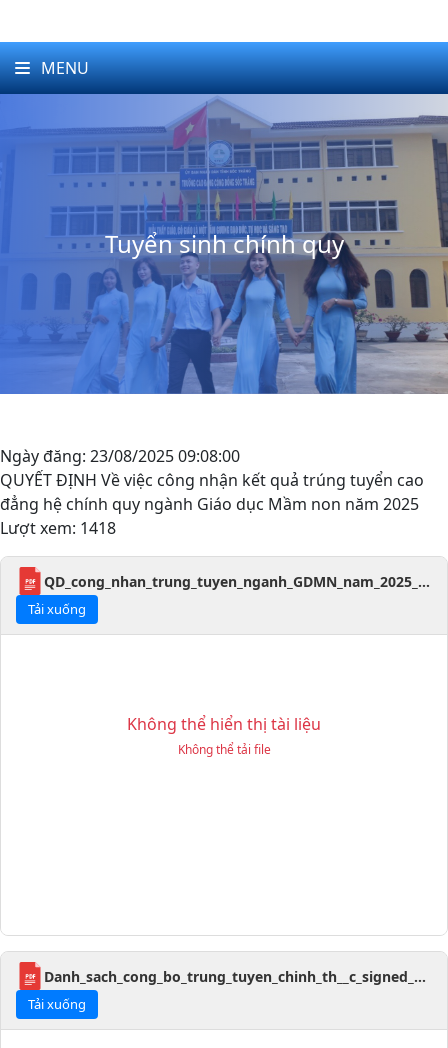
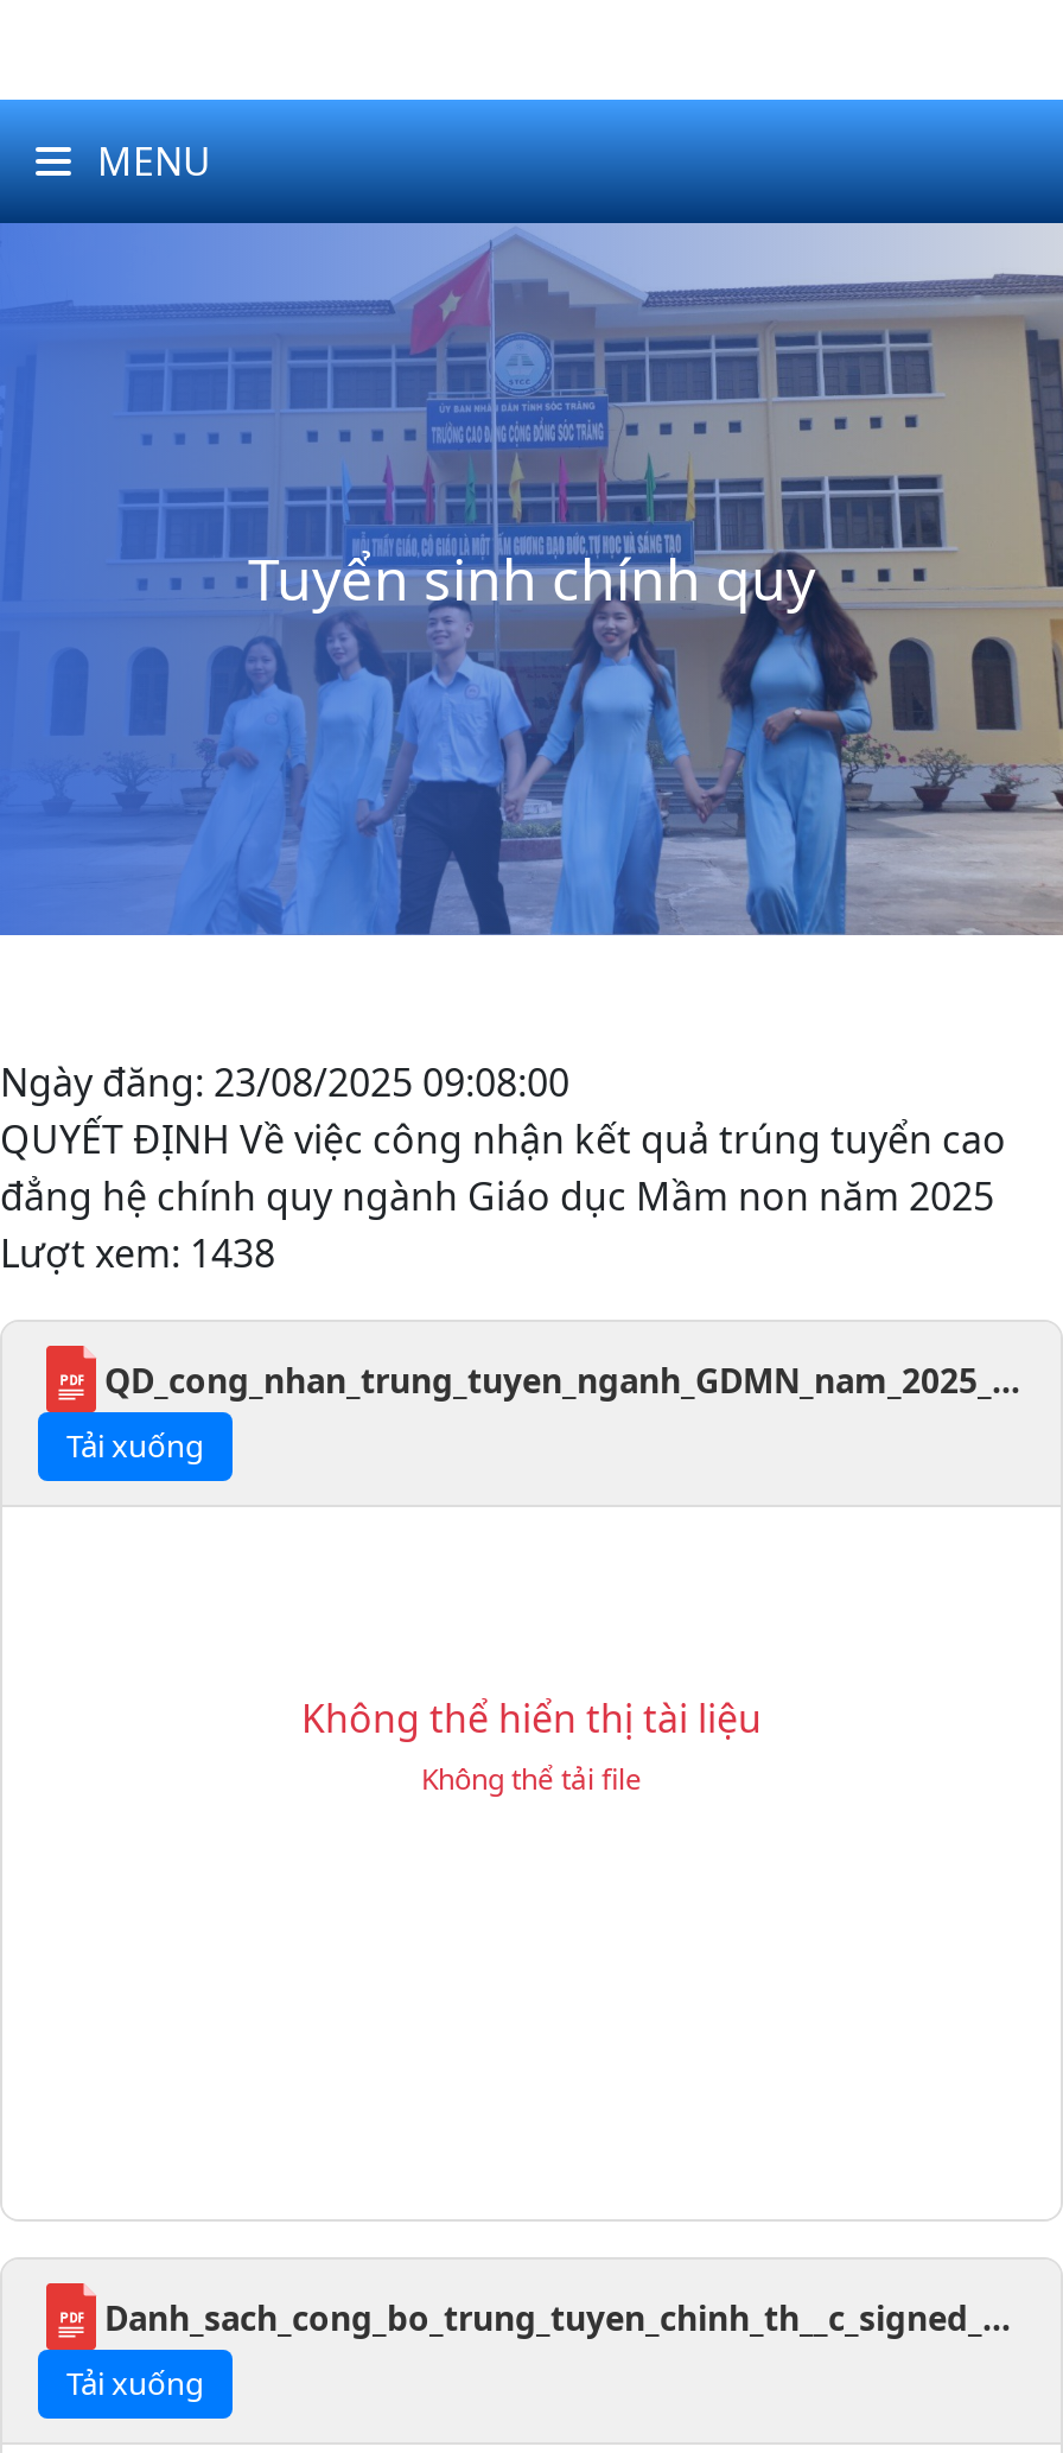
- Lượt xem: 1418
+ Lượt xem: 1438
